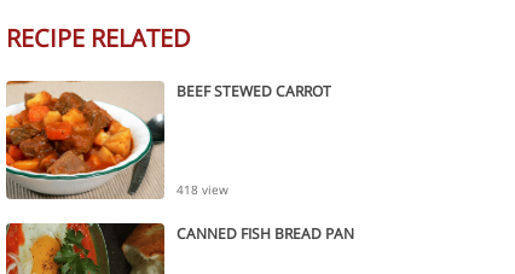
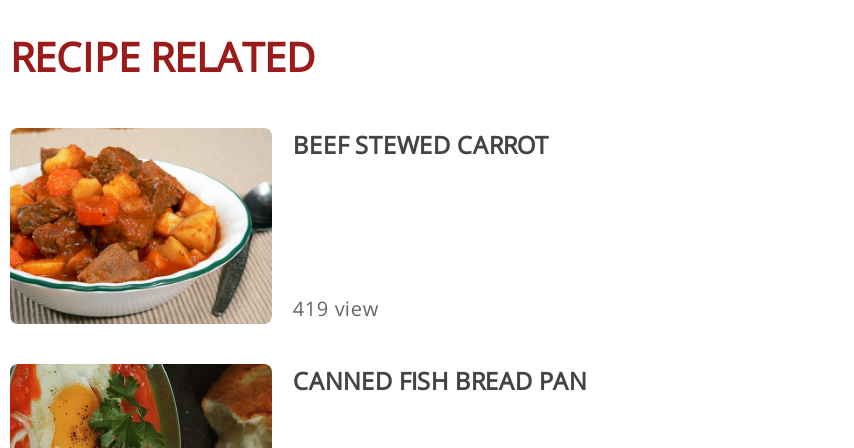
- 418 view
+ 419 view
